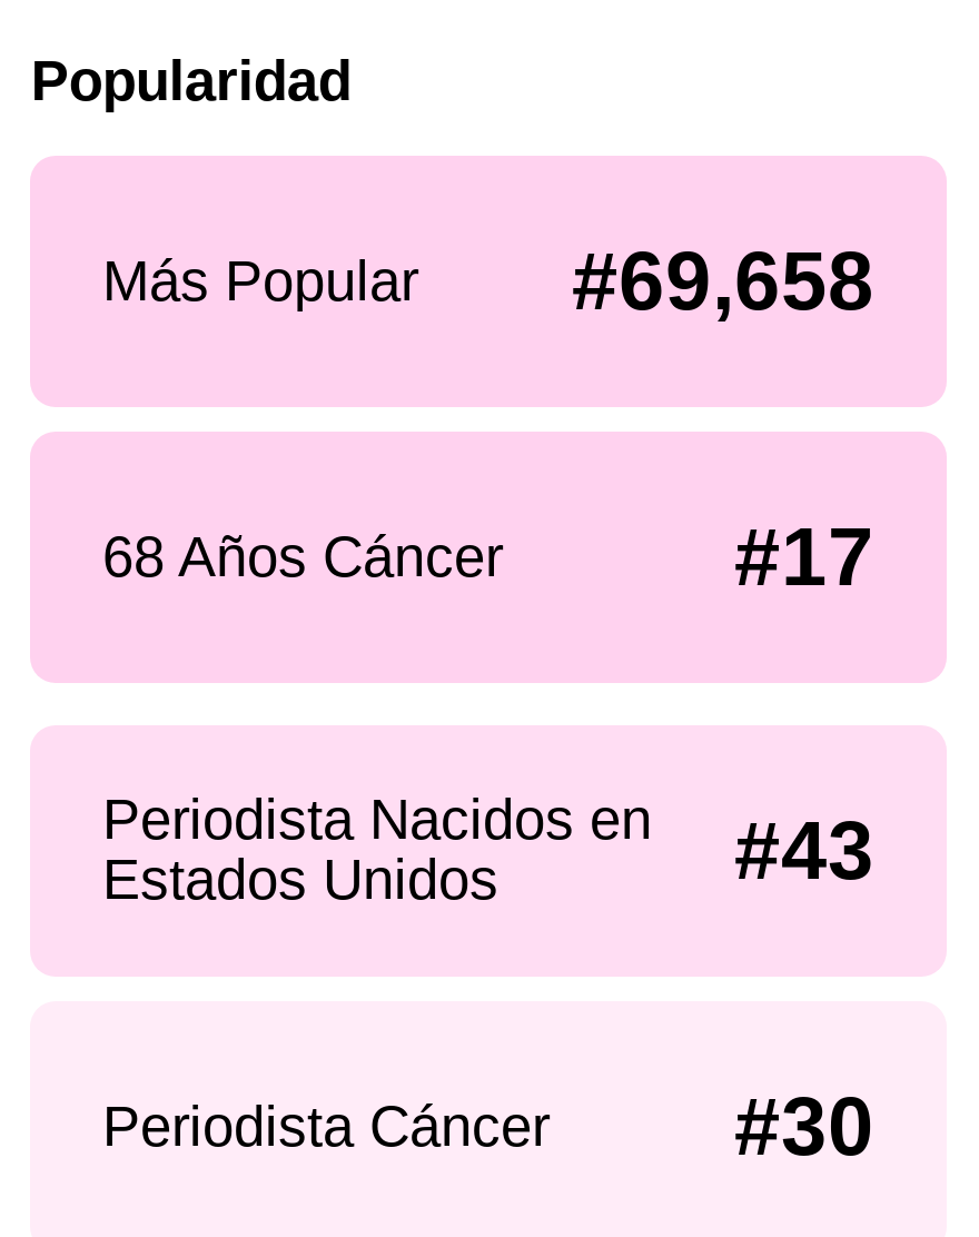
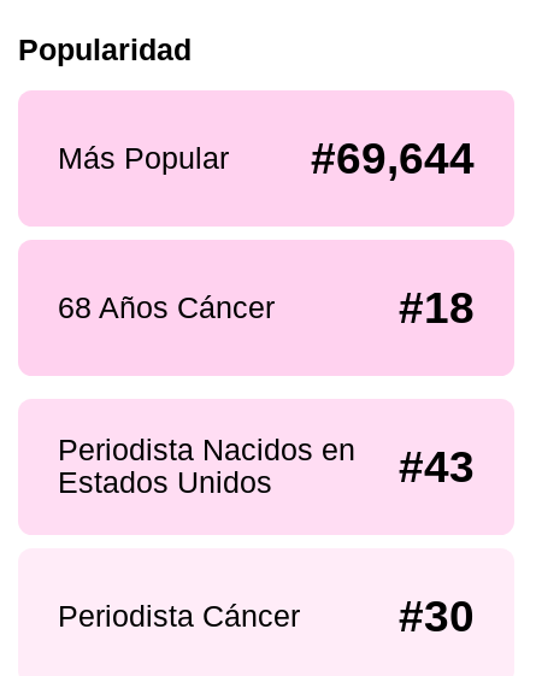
- #69,658
+ #69,644

- #17
+ #18
